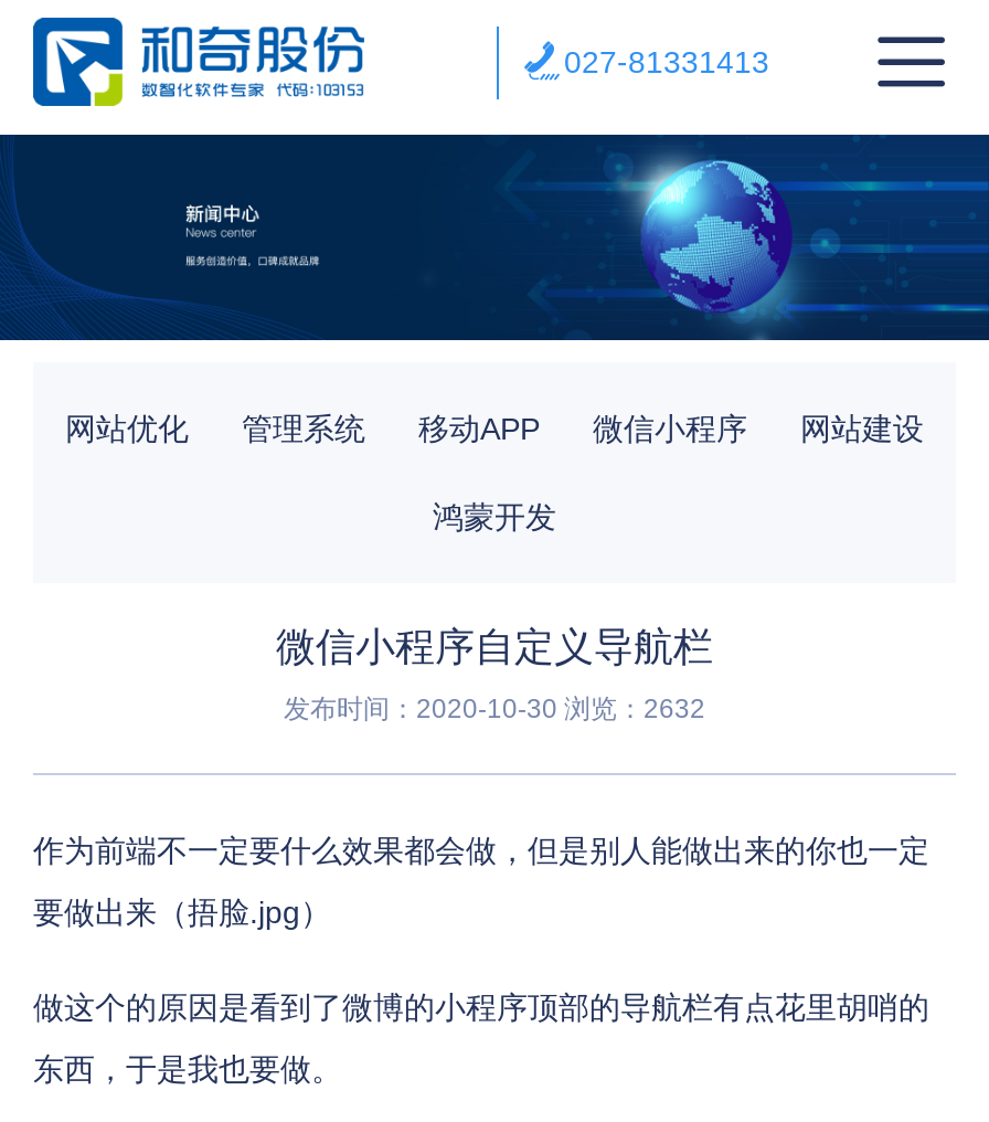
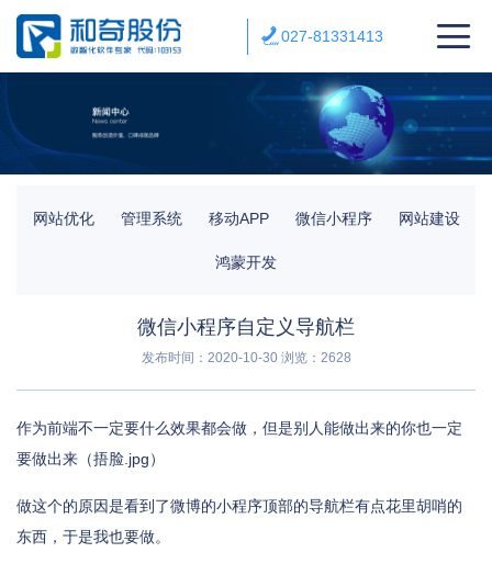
- 发布时间：2020-10-30浏览：2632
+ 发布时间：2020-10-30浏览：2628
